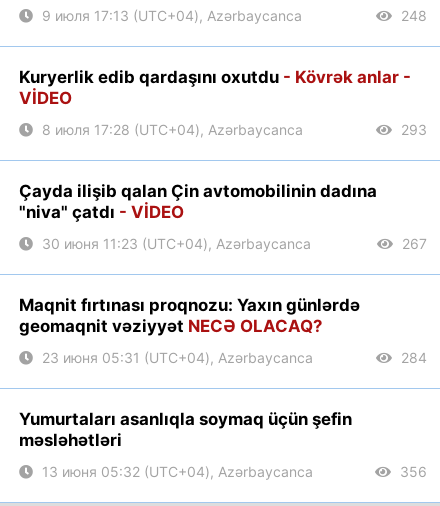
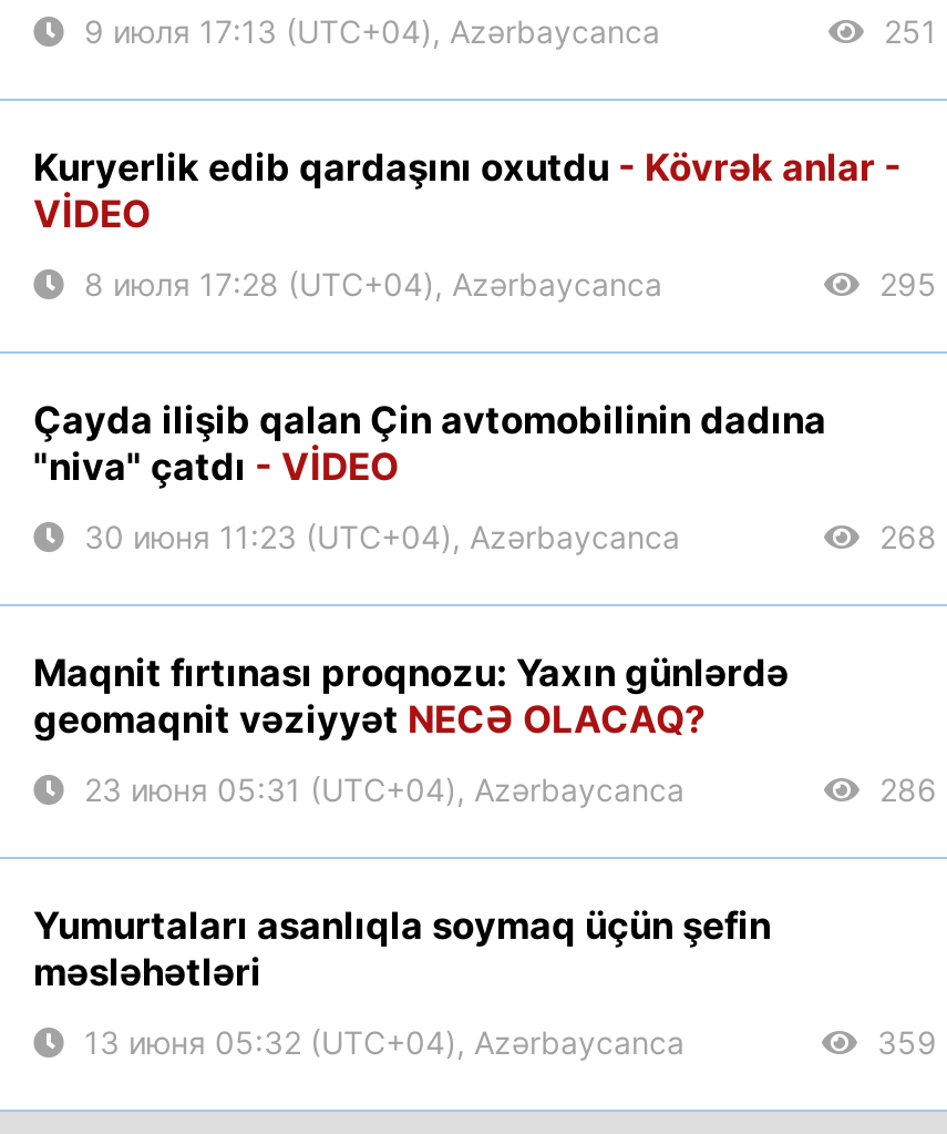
- 248
+ 251

- 293
+ 295

- 267
+ 268

- 284
+ 286

- 356
+ 359
